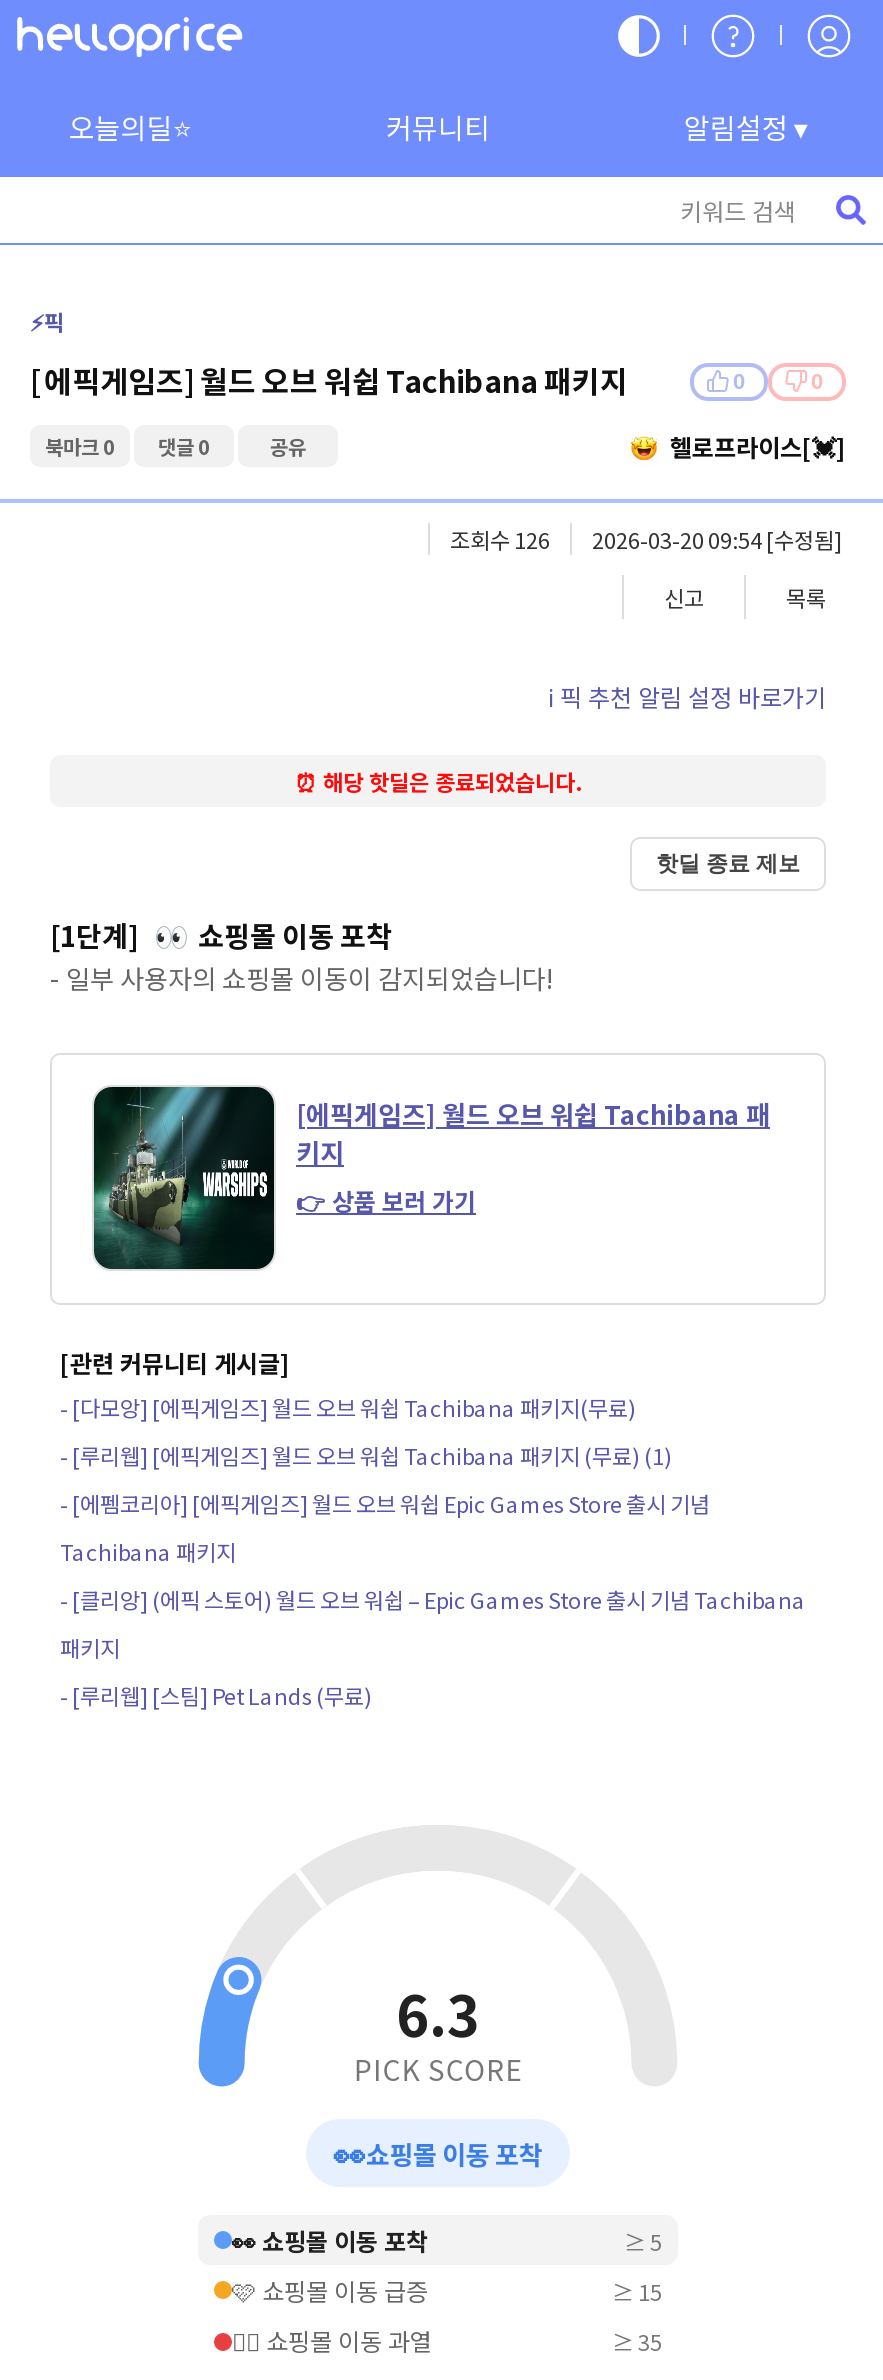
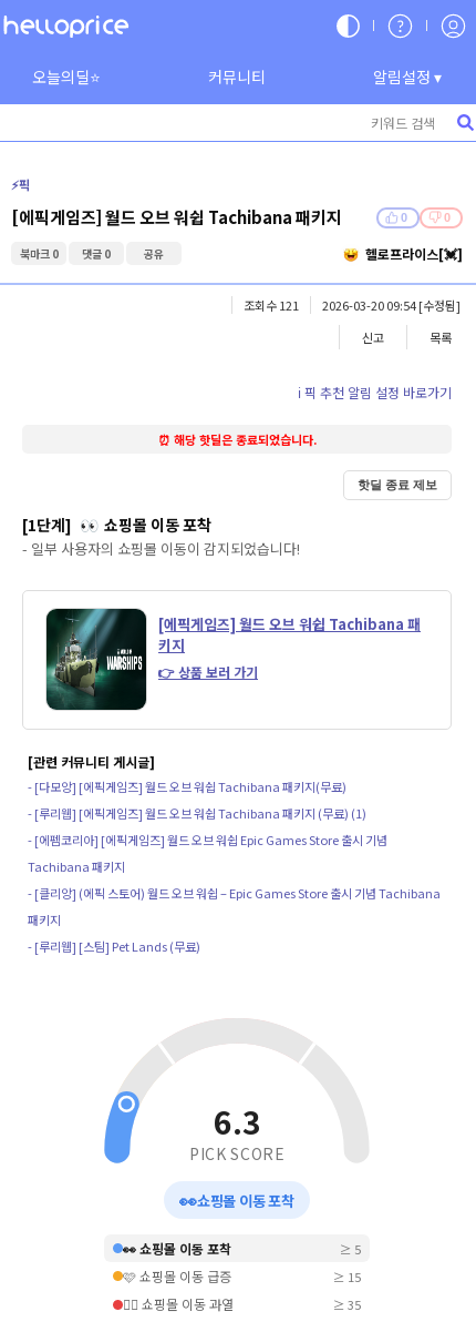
- 조회수 126 2026-03-20 09:54 [수정됨]
+ 조회수 121 2026-03-20 09:54 [수정됨]
